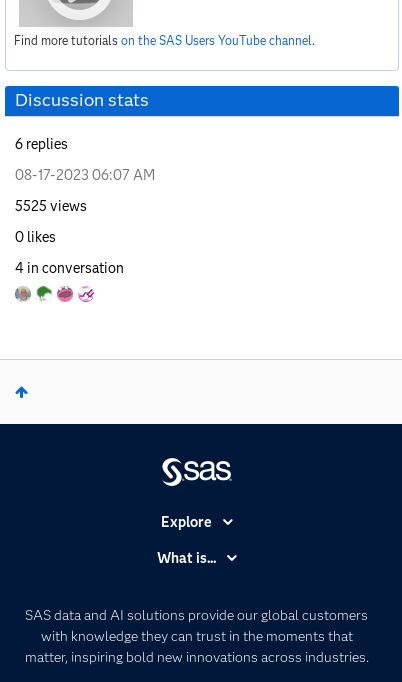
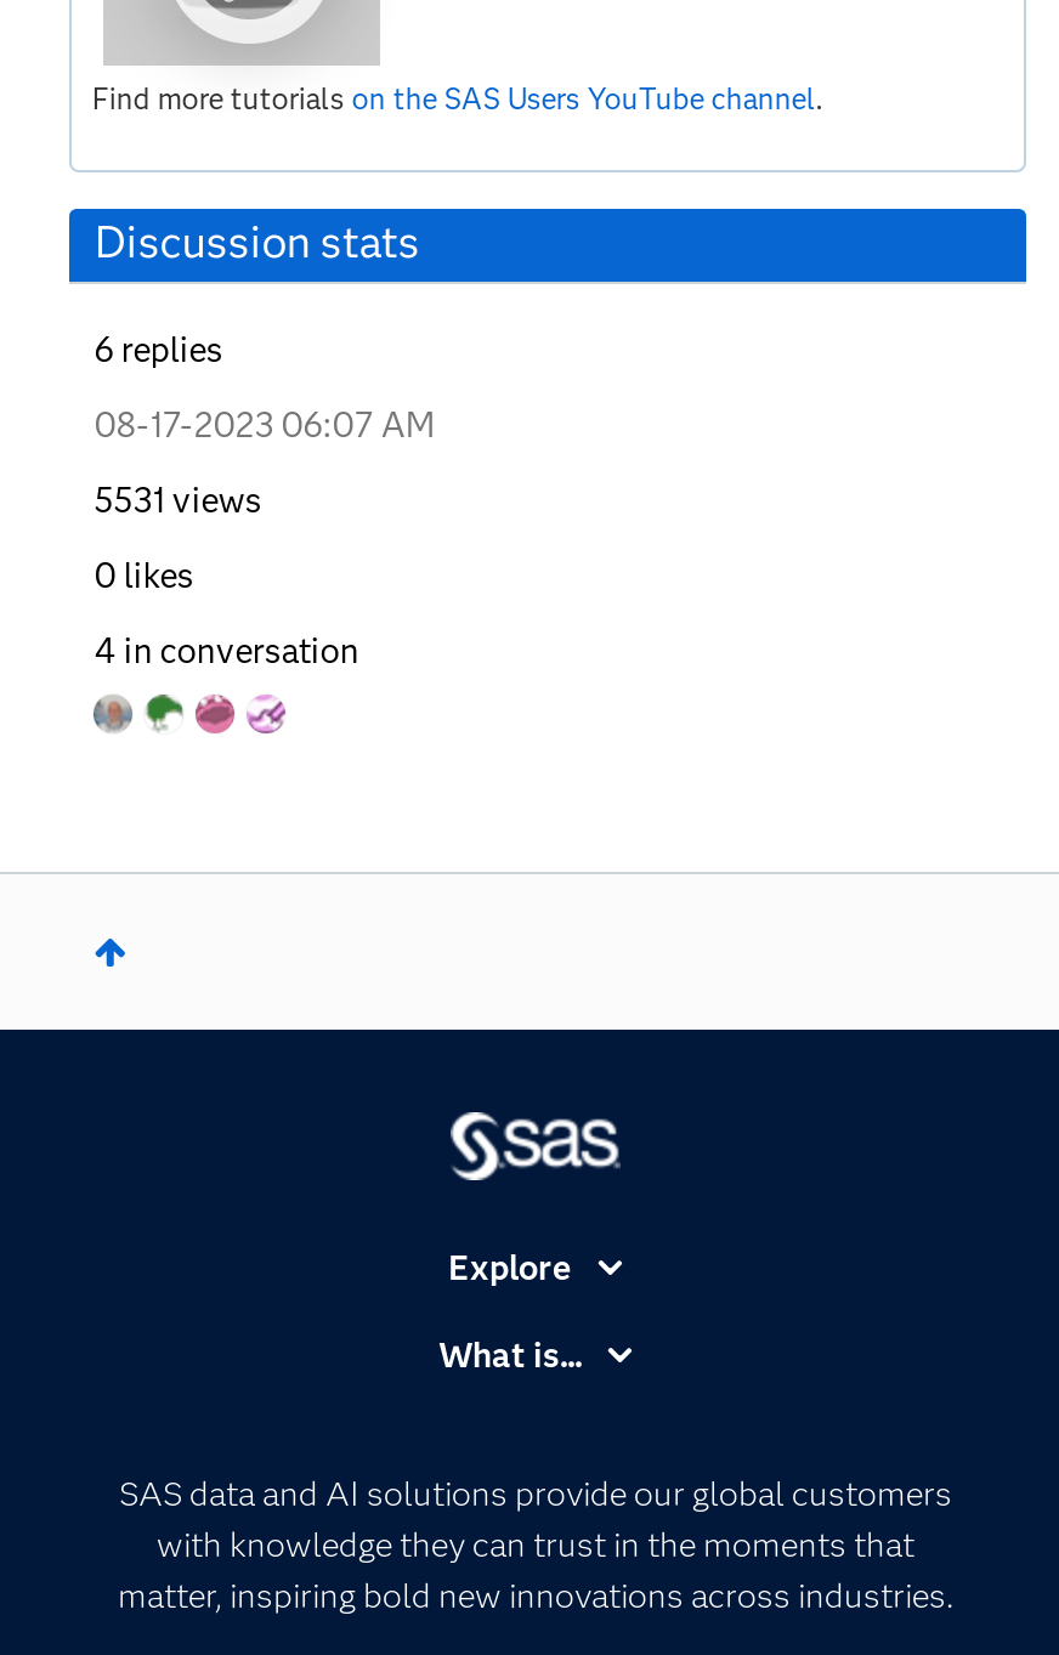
- 5525 views
+ 5531 views
